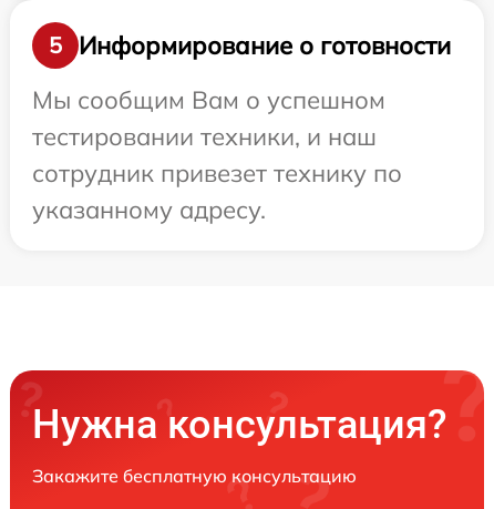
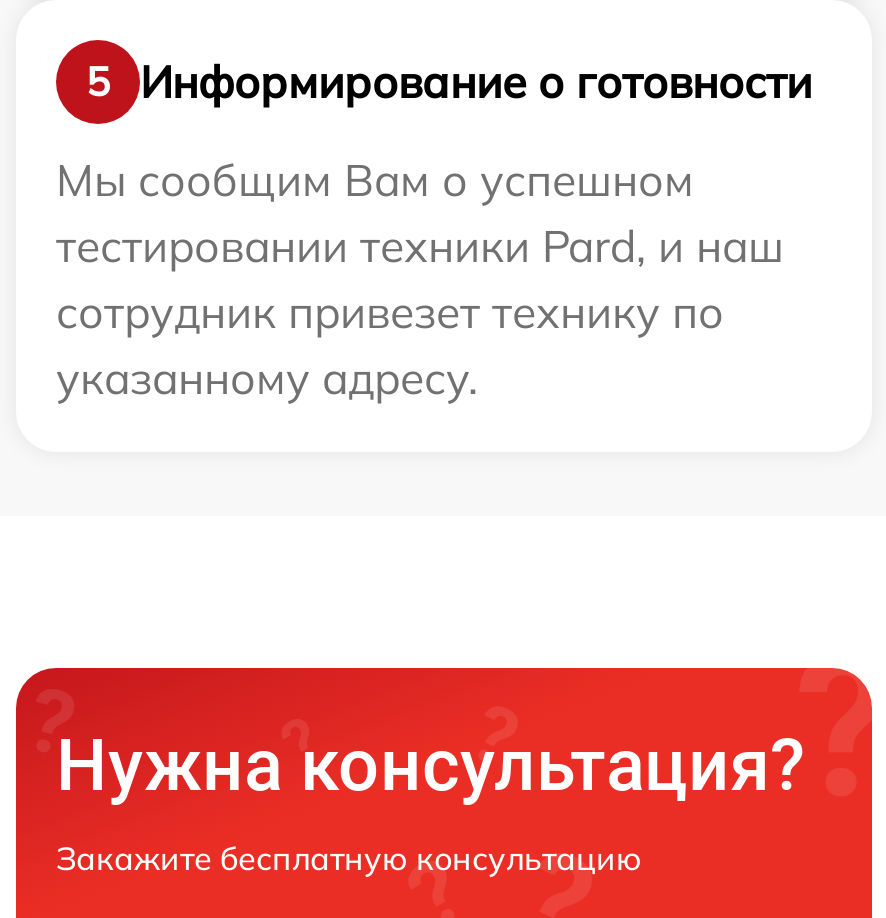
- тестировании техники, и наш
+ тестировании техники Pard, и наш
